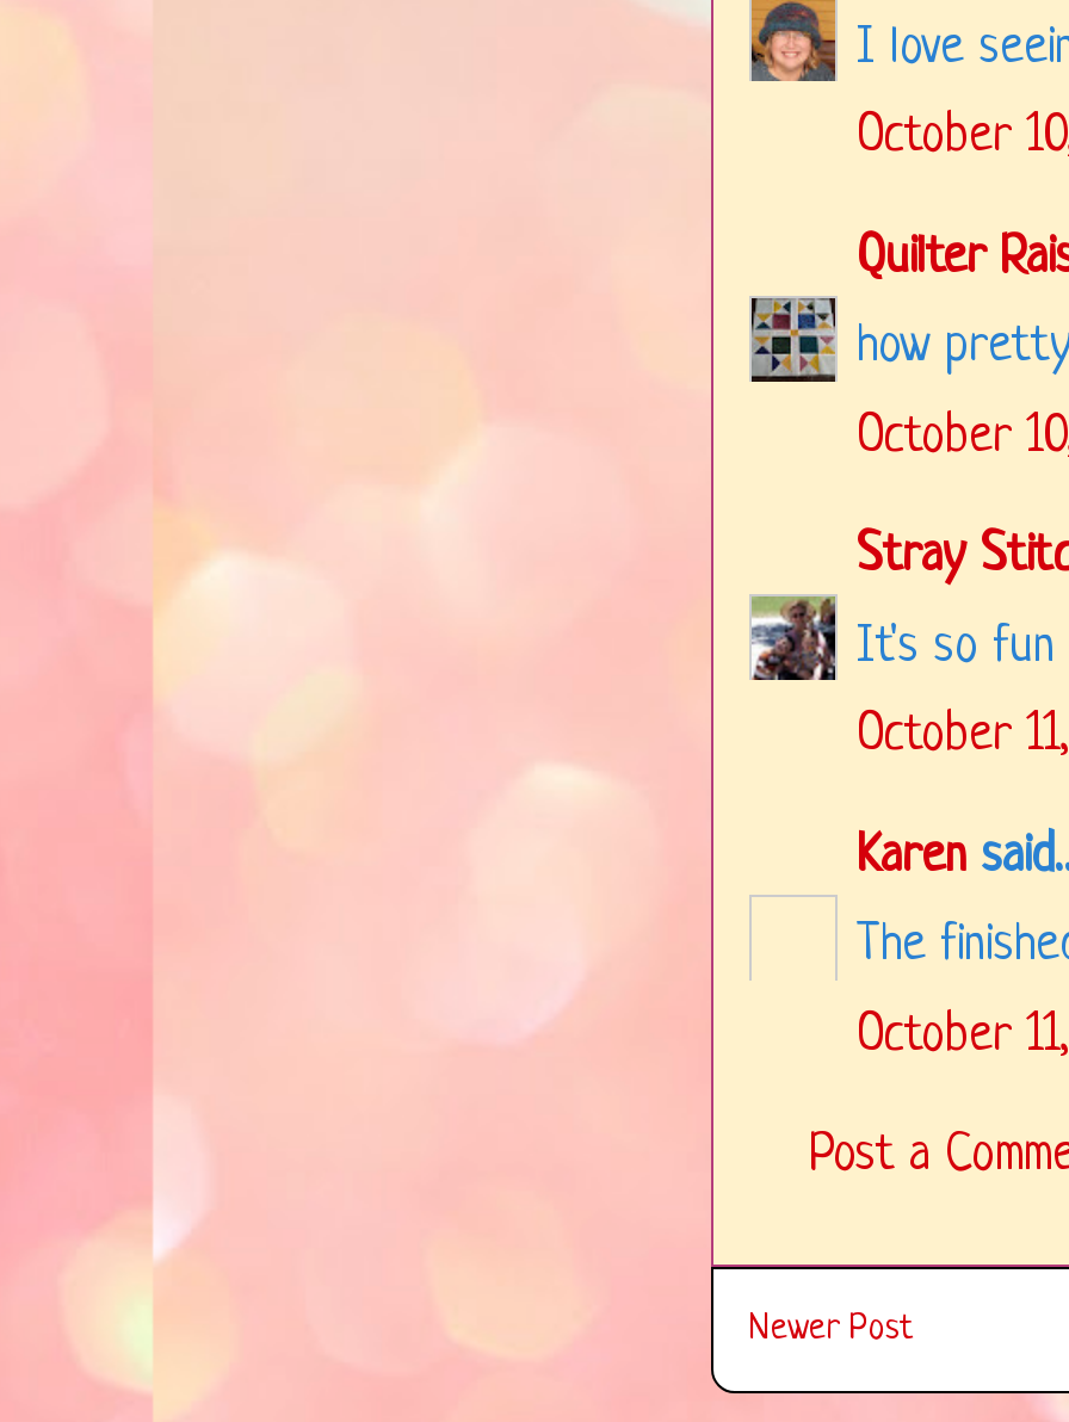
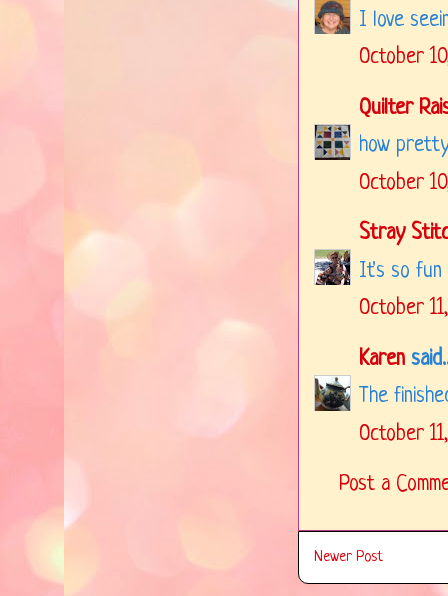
+ [image]
